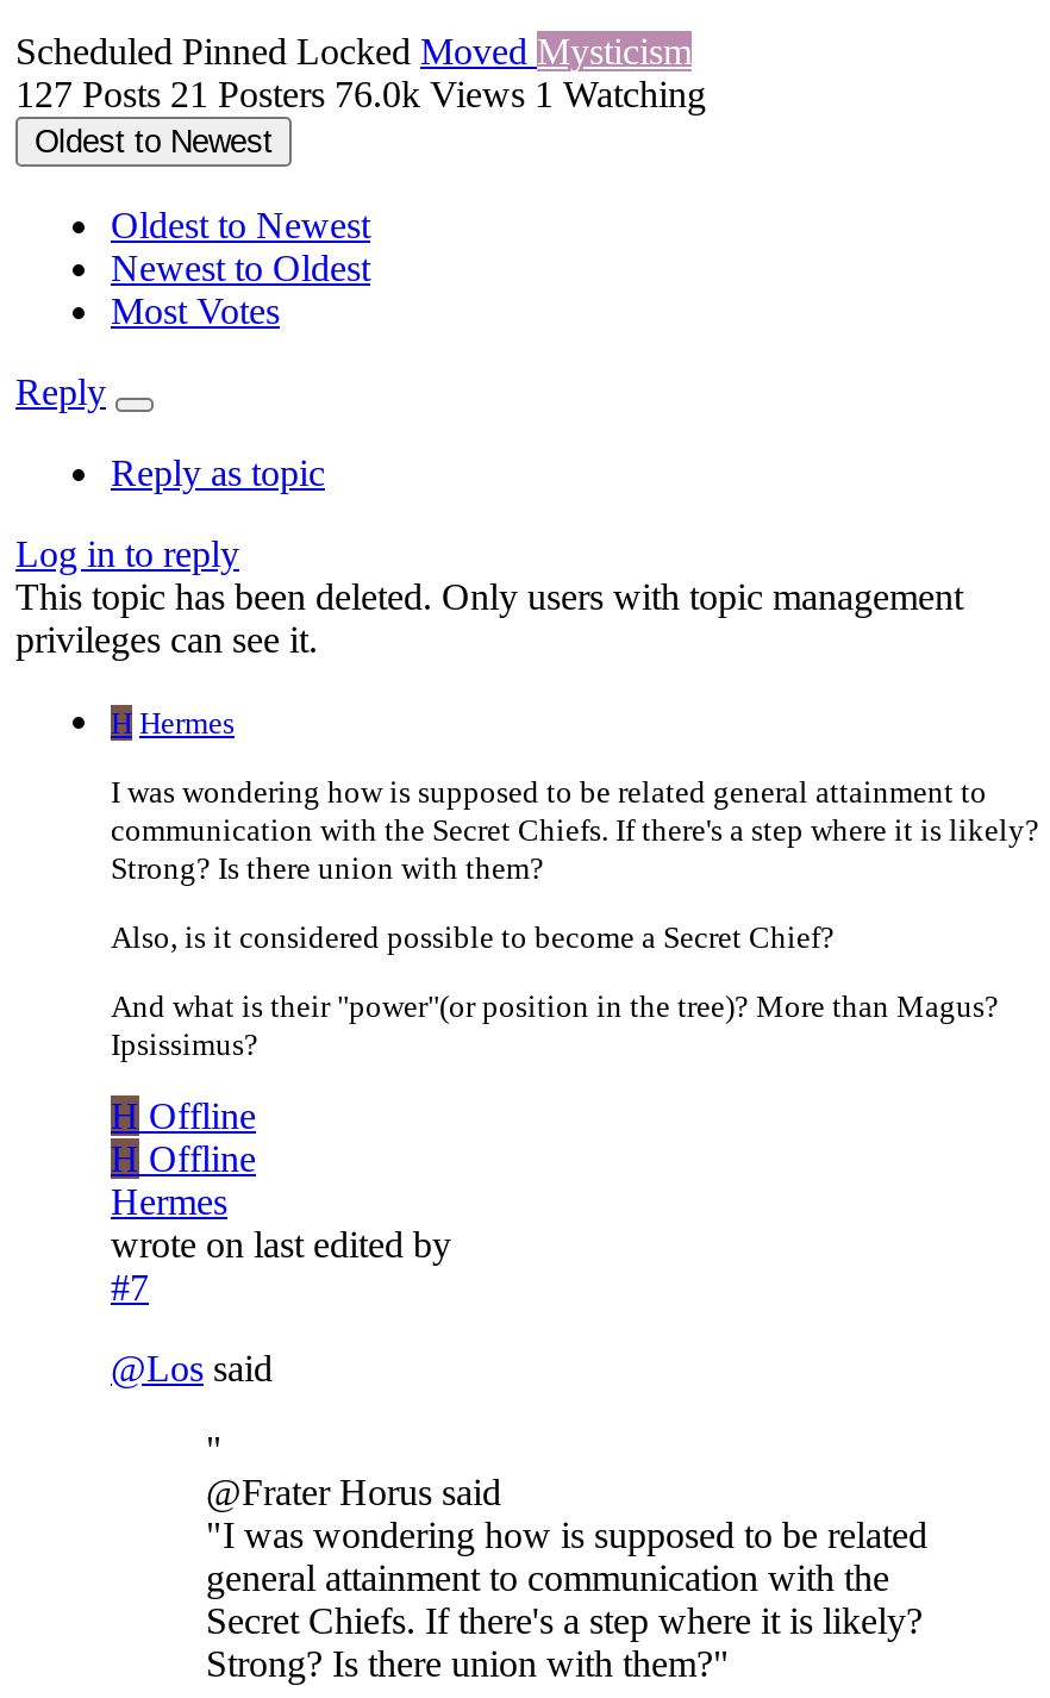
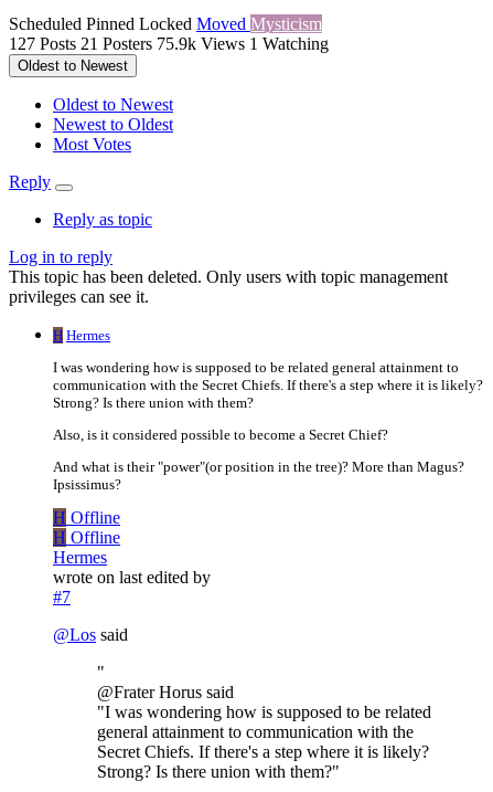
- 127 Posts 21 Posters 76.0k Views 1 Watching
+ 127 Posts 21 Posters 75.9k Views 1 Watching
